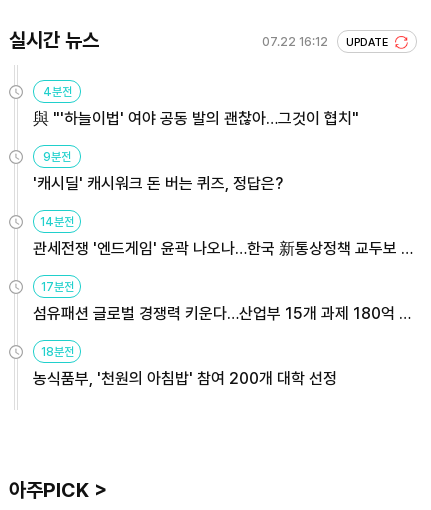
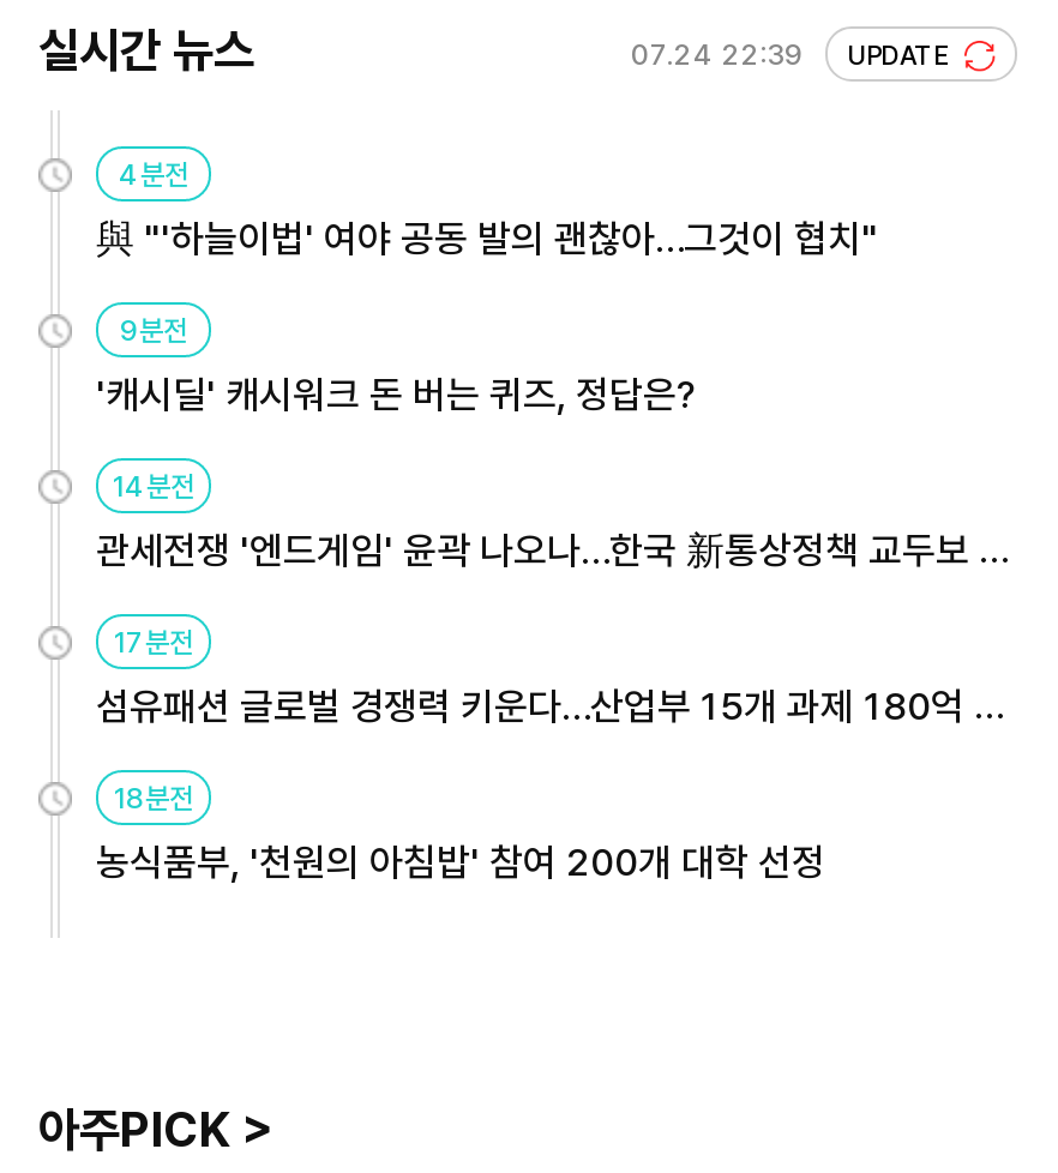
- 07.22 16:12 UPDATE
+ 07.24 22:39 UPDATE
